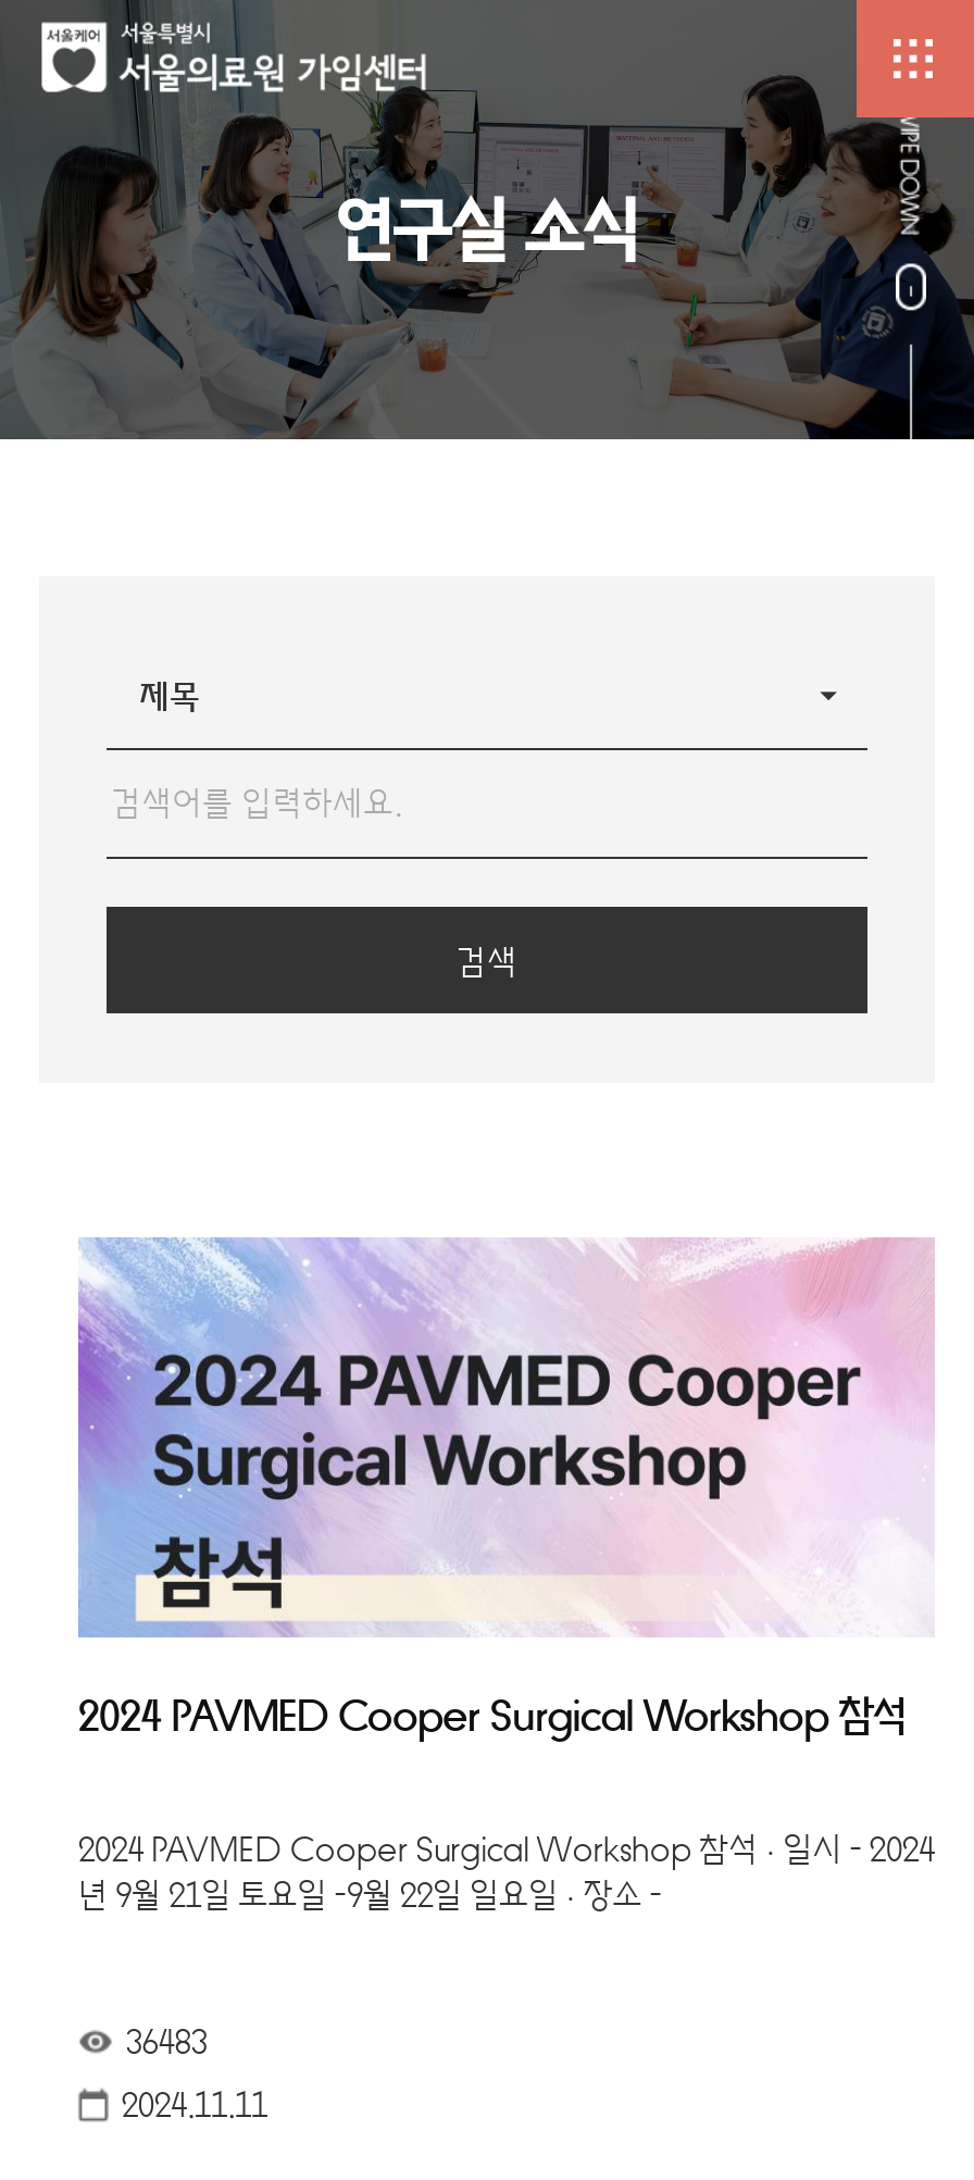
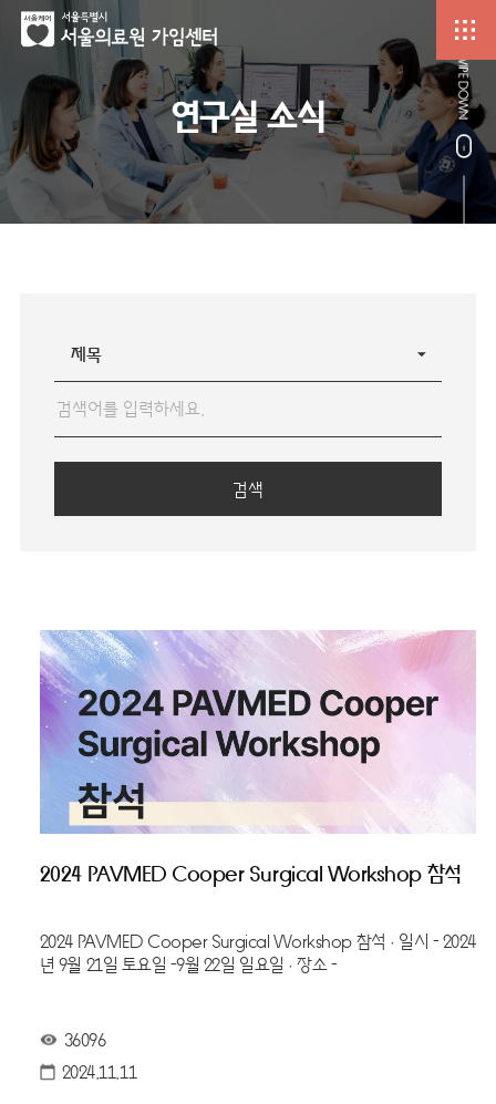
- 36483
+ 36096
